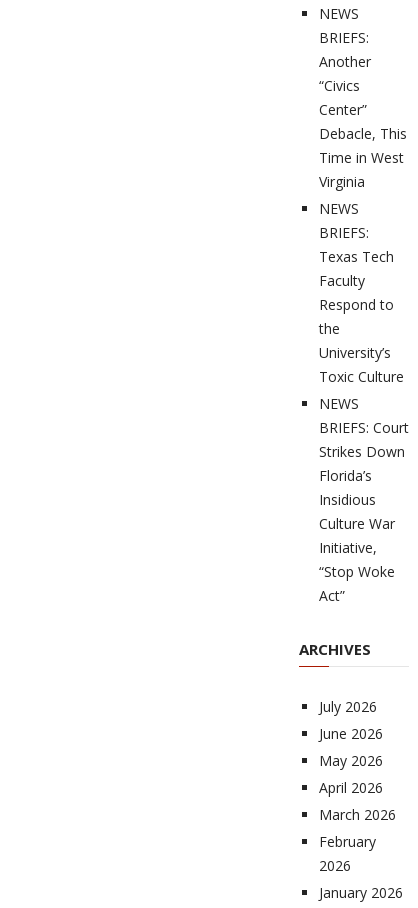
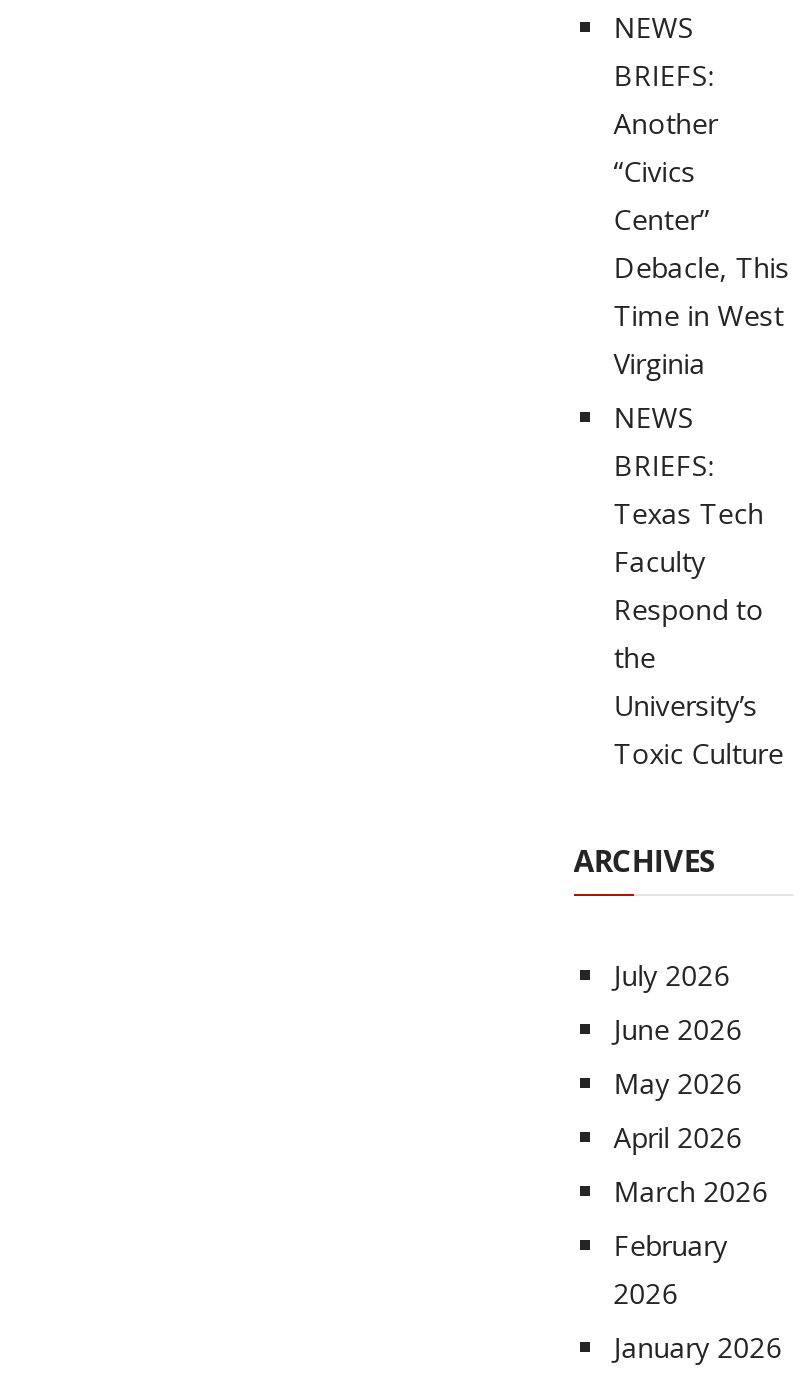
- NEWS
- BRIEFS: Court
- Strikes Down
- Florida’s
- Insidious
- Culture War
- Initiative,
- “Stop Woke
- Act”
